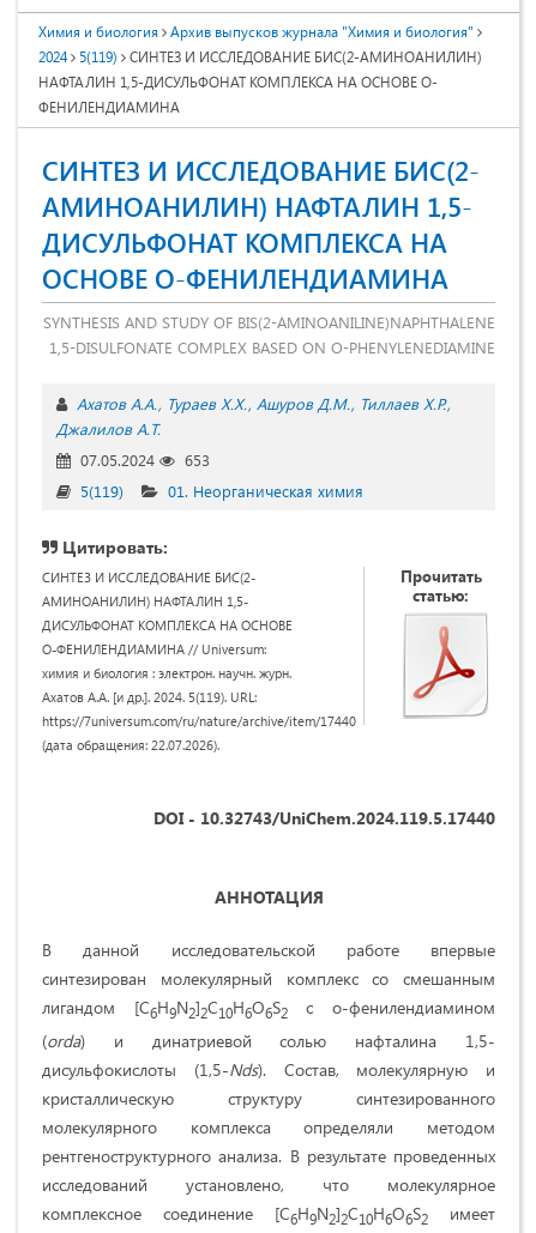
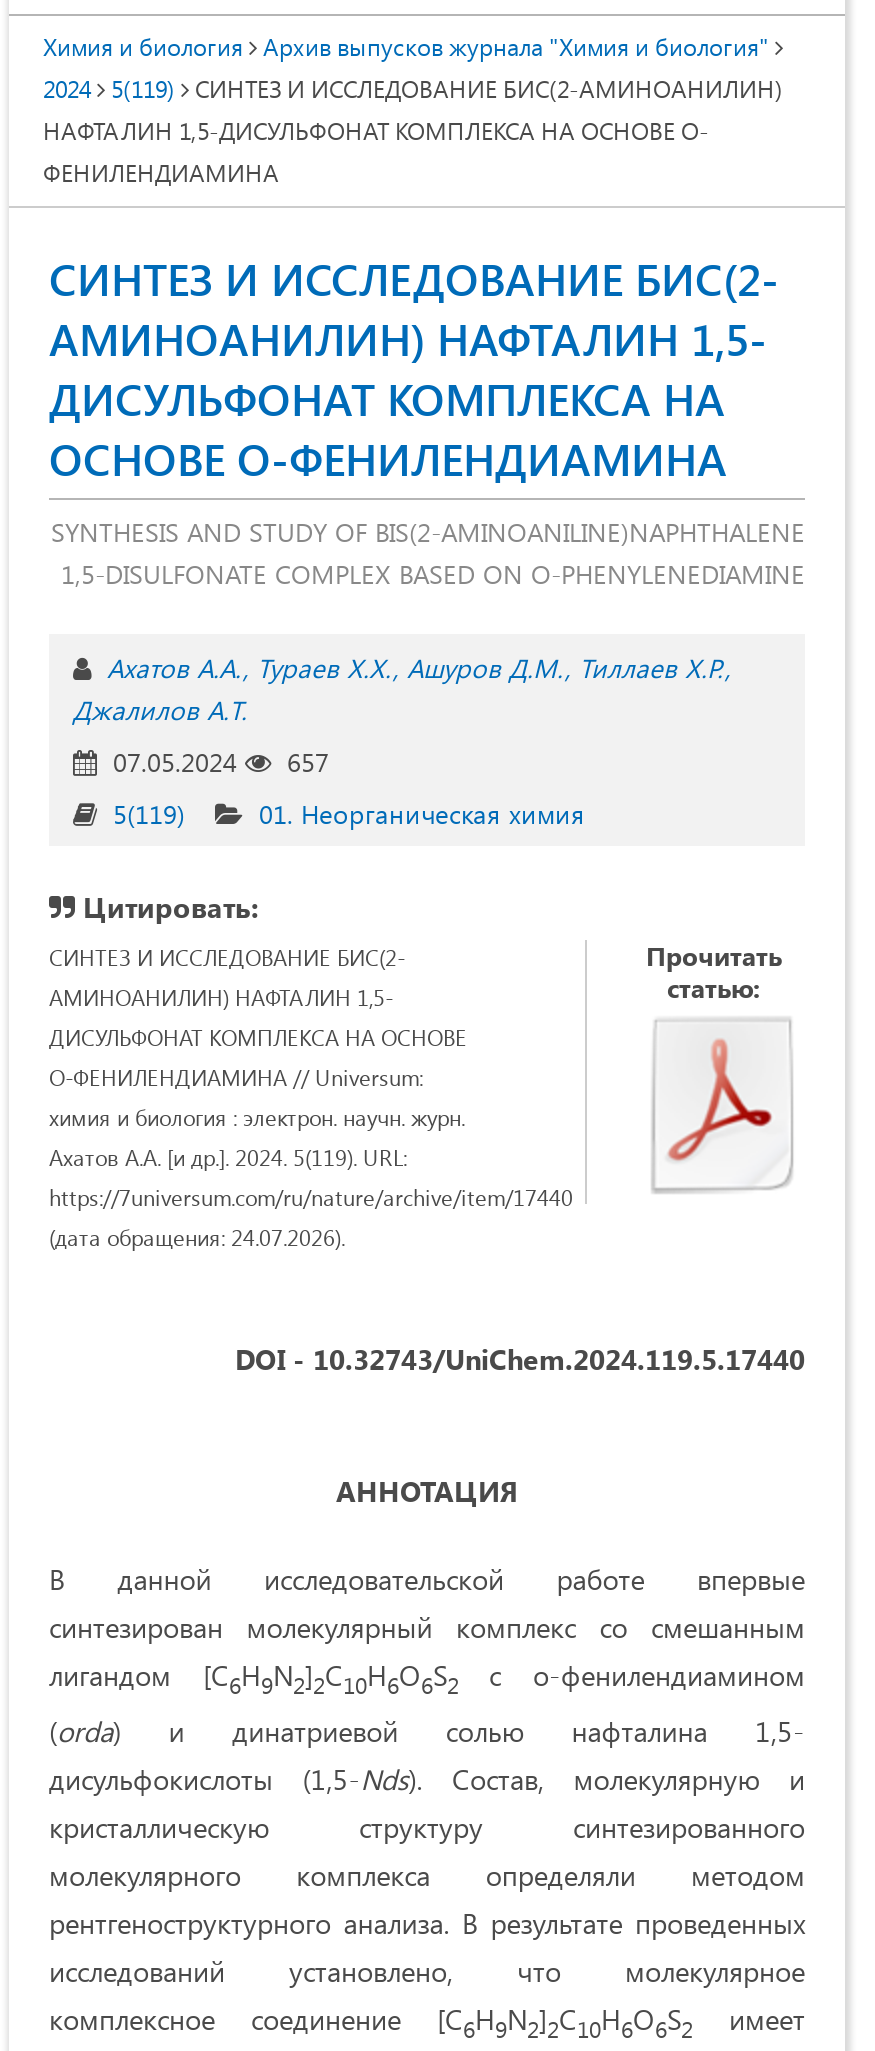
- 07.05.2024 653
+ 07.05.2024 657

- (дата обращения: 22.07.2026).
+ (дата обращения: 24.07.2026).
